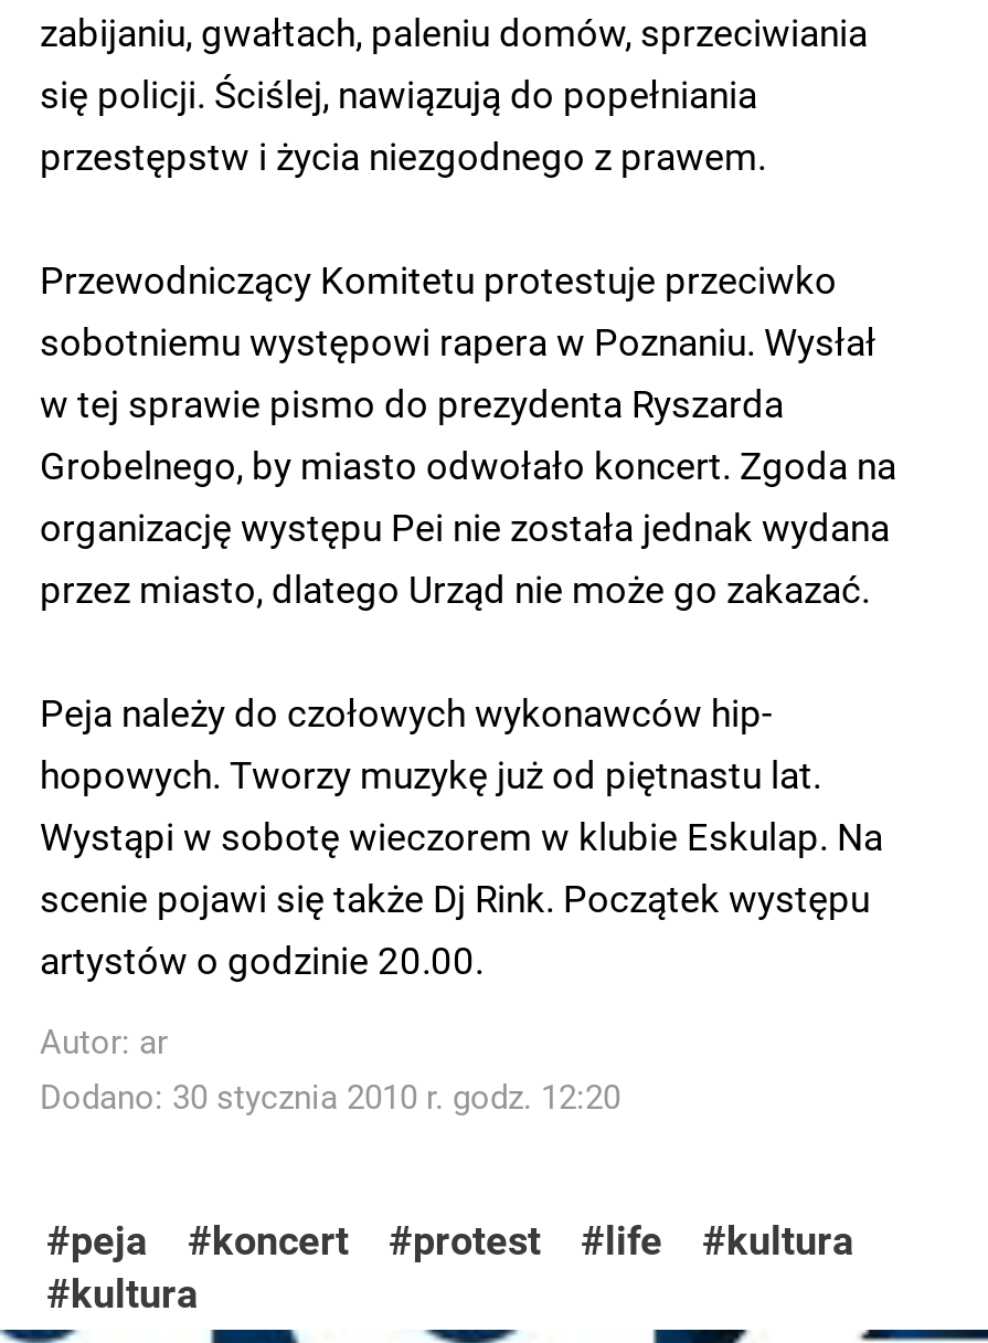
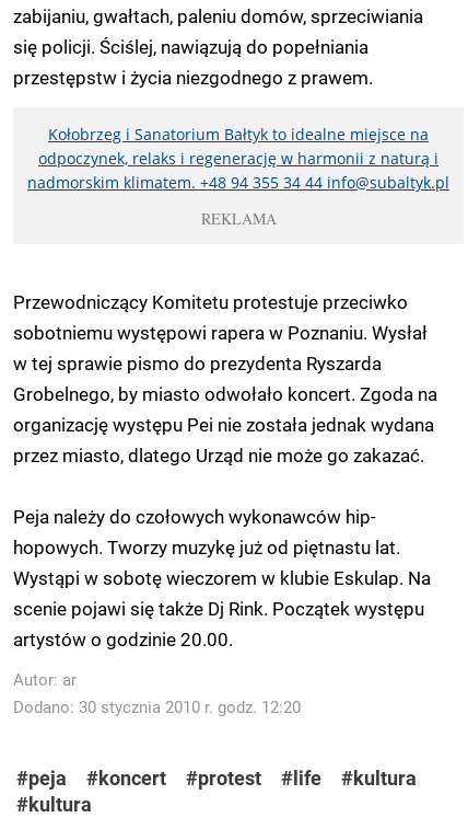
+ Kołobrzeg i Sanatorium Bałtyk to idealne miejsce na
+ odpoczynek, relaks i regenerację w harmonii z naturą i
+ nadmorskim klimatem. +48 94 355 34 44 info@subaltyk.pl
+ REKLAMA
